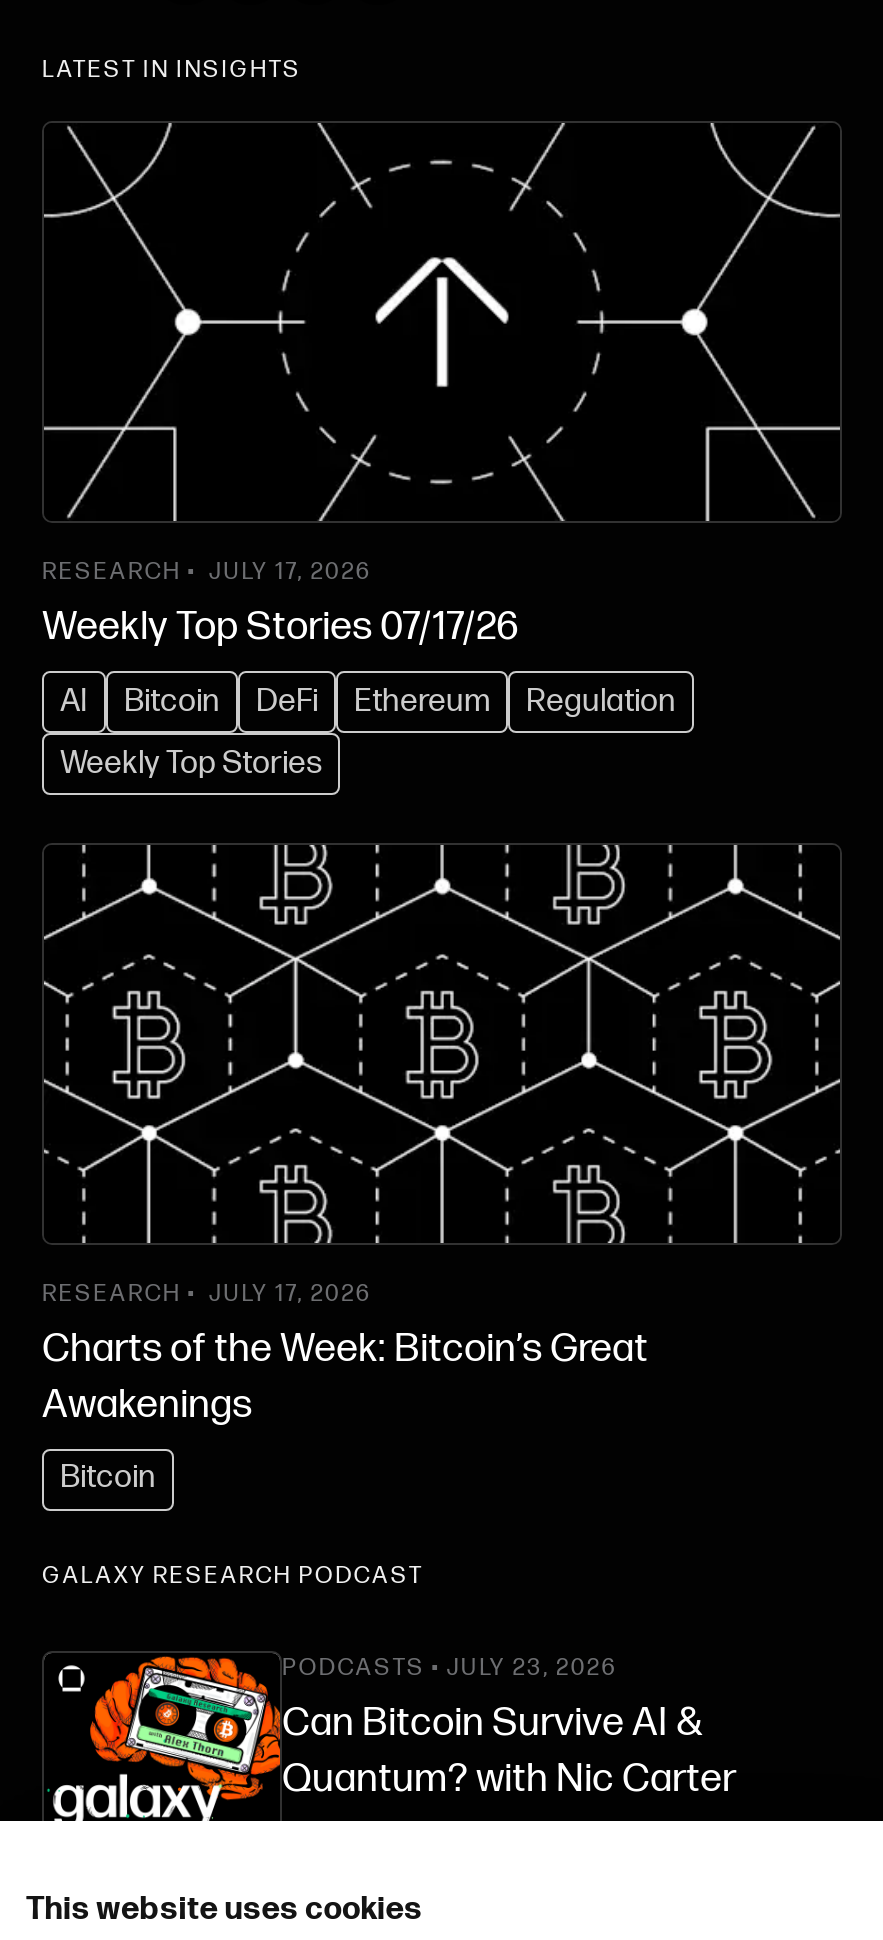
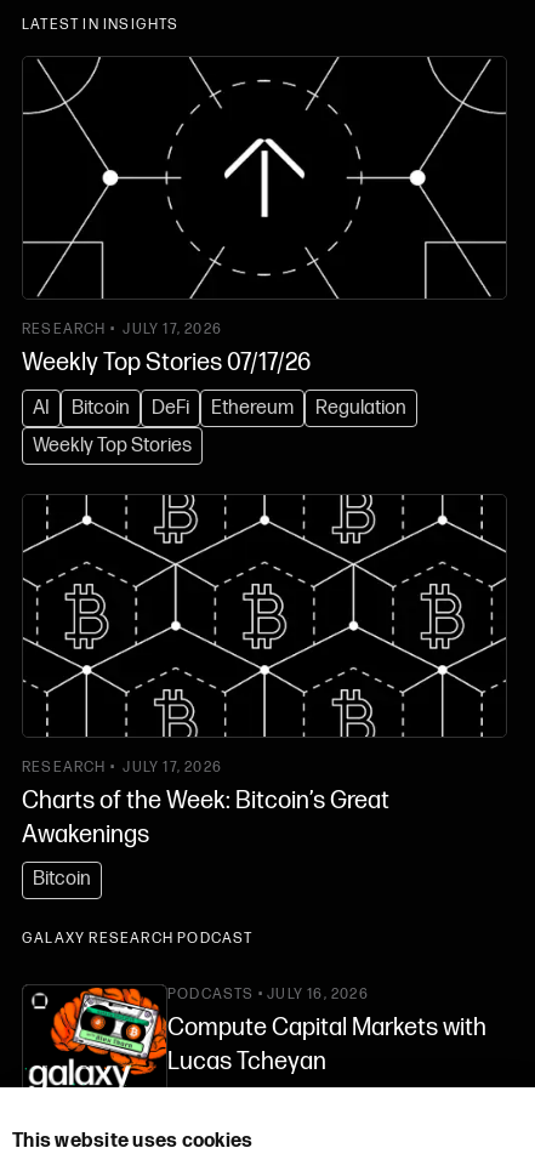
- PODCASTS • JULY 23, 2026
- Can Bitcoin Survive AI &
- Quantum? with Nic Carter
+ PODCASTS • JULY 16, 2026
+ Compute Capital Markets with
+ Lucas Tcheyan
